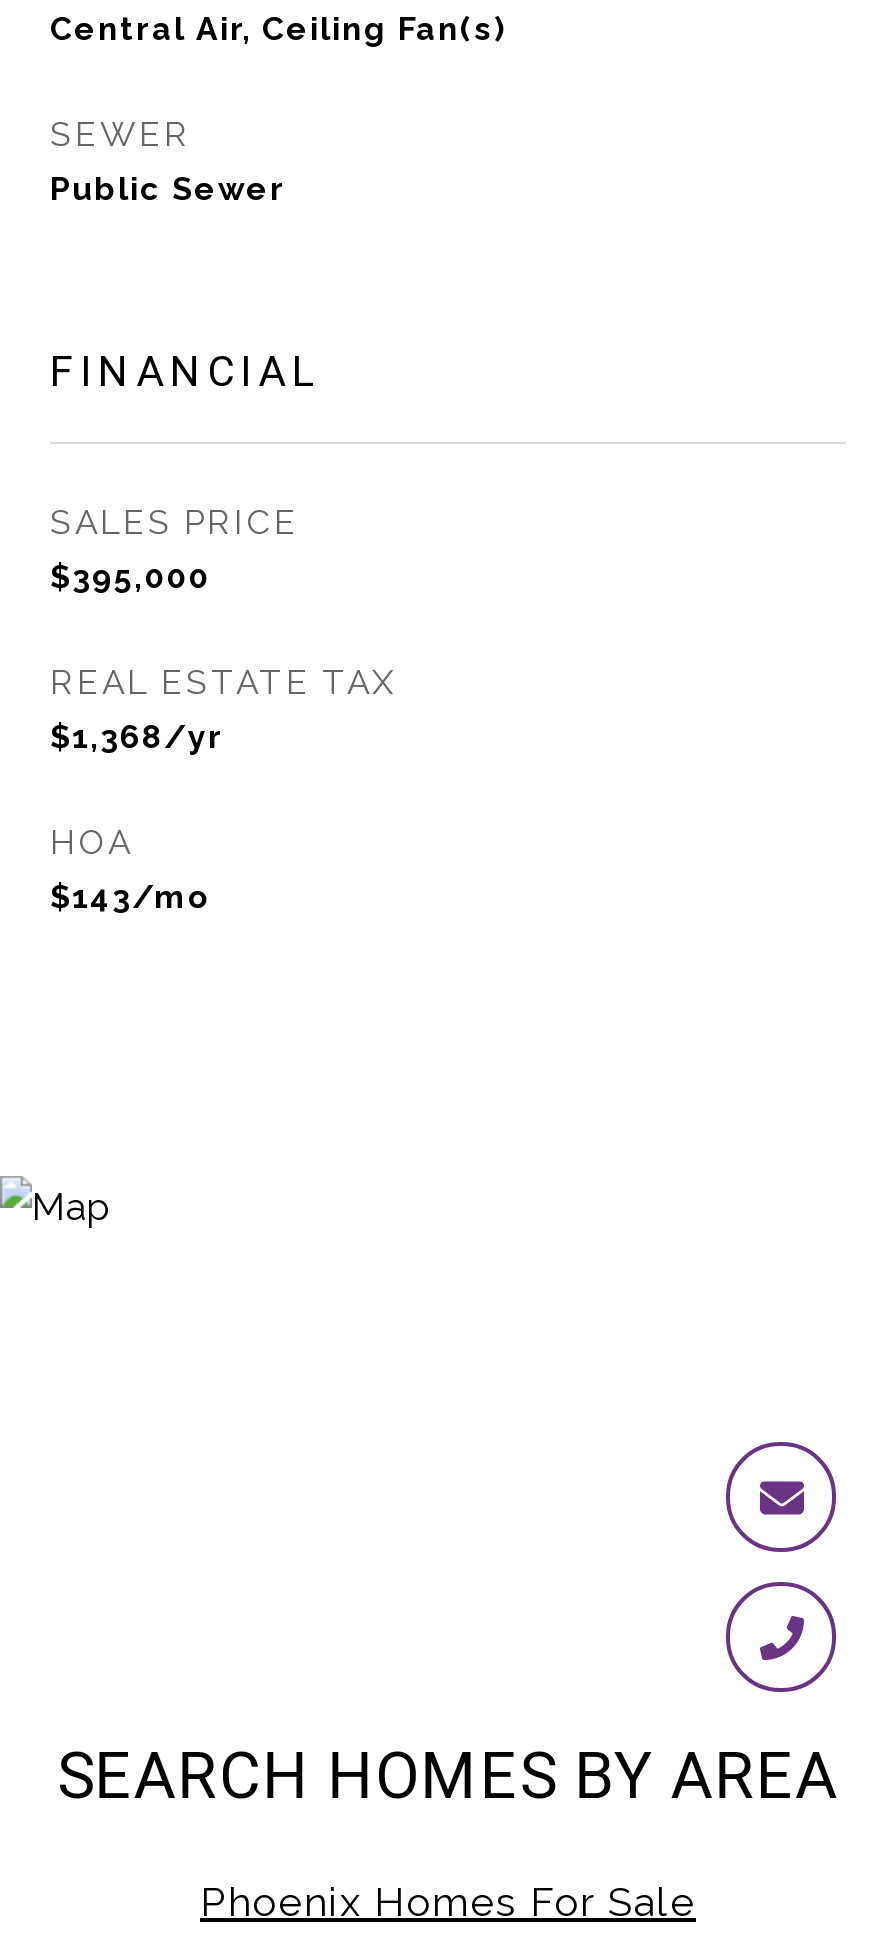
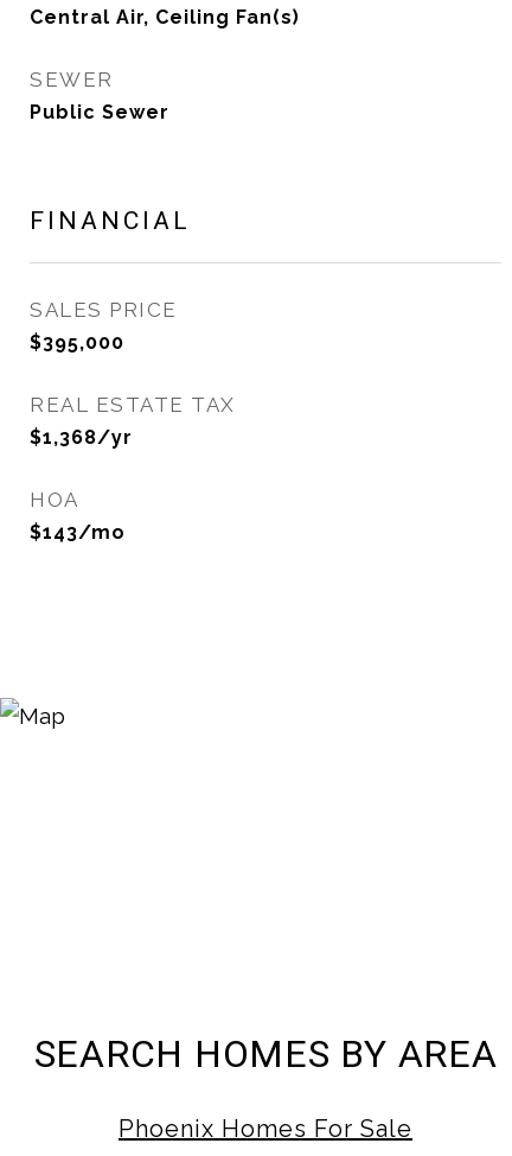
- [image]

- [image]
